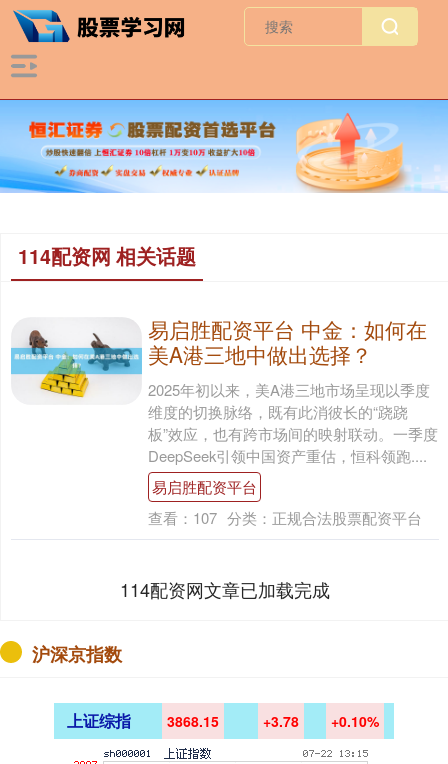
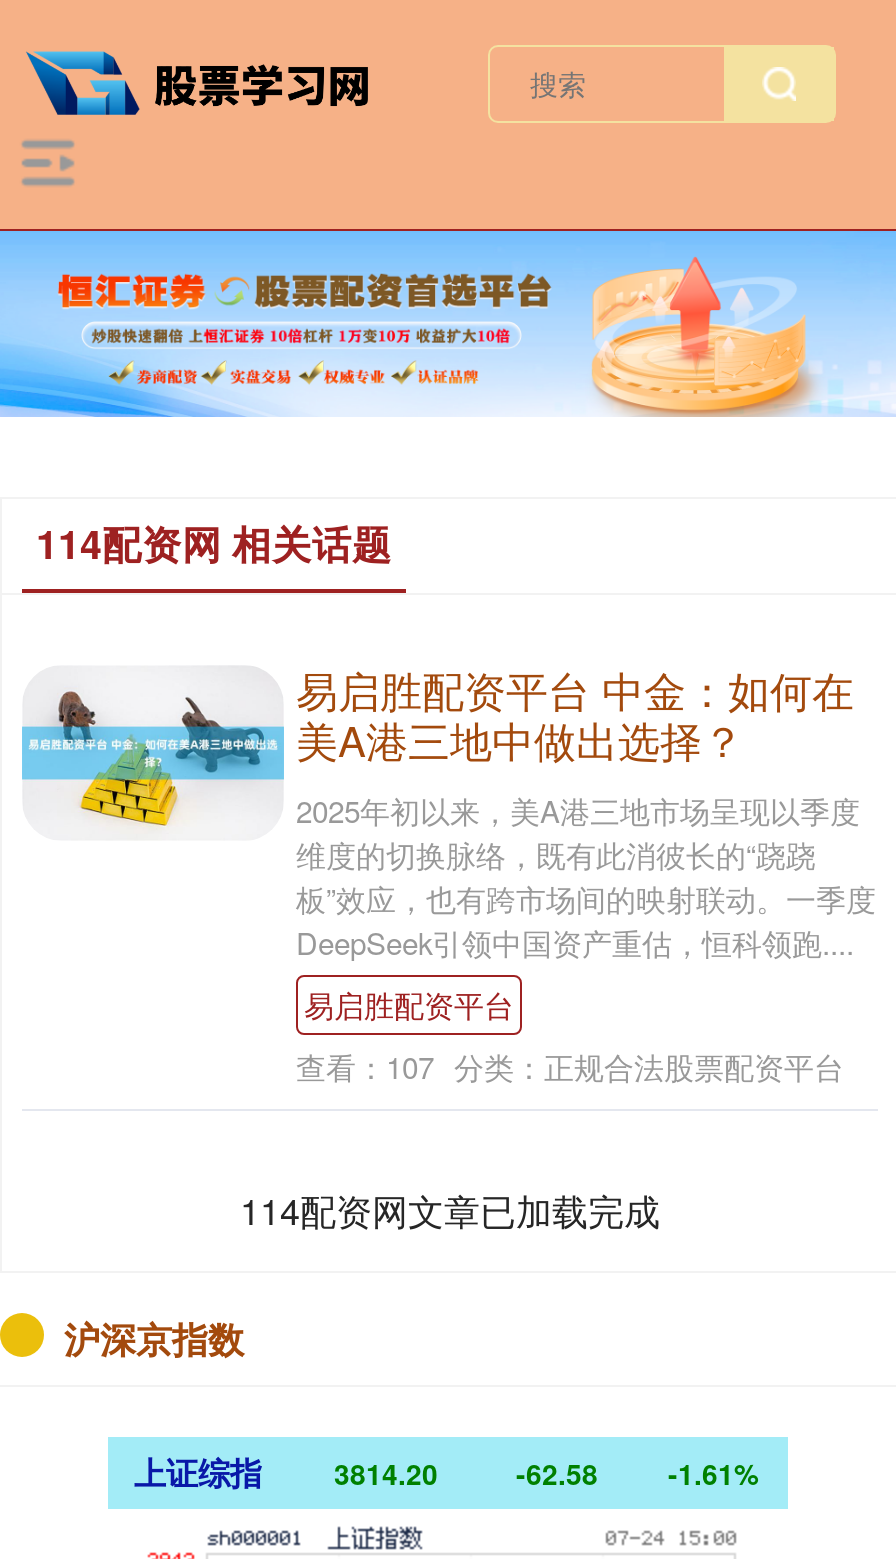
- 3868.15
+ 3814.20

- +3.78
+ -62.58

- +0.10%
+ -1.61%
